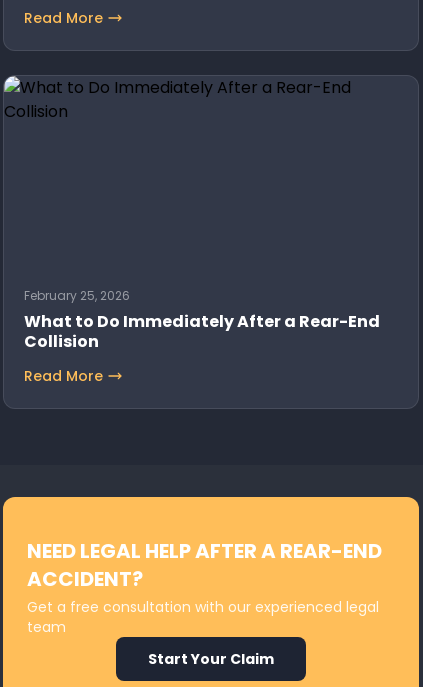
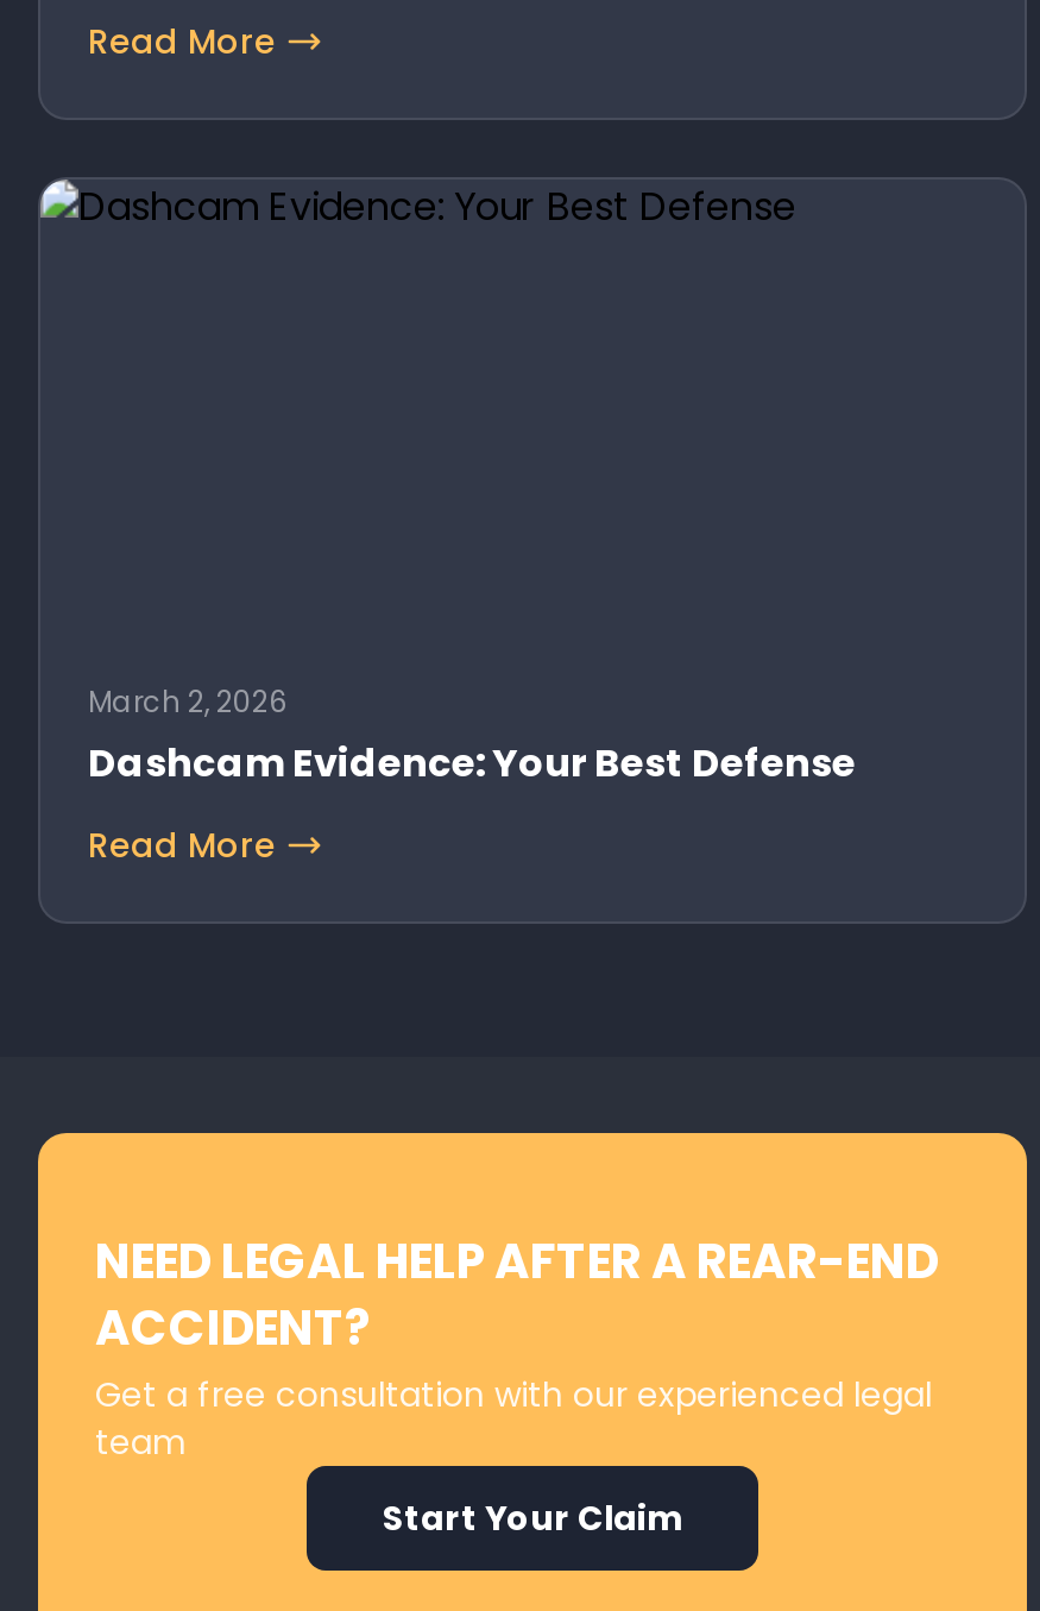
- February 25, 2026
- What to Do Immediately After a Rear-End
- Collision
+ March 2, 2026
+ Dashcam Evidence: Your Best Defense
